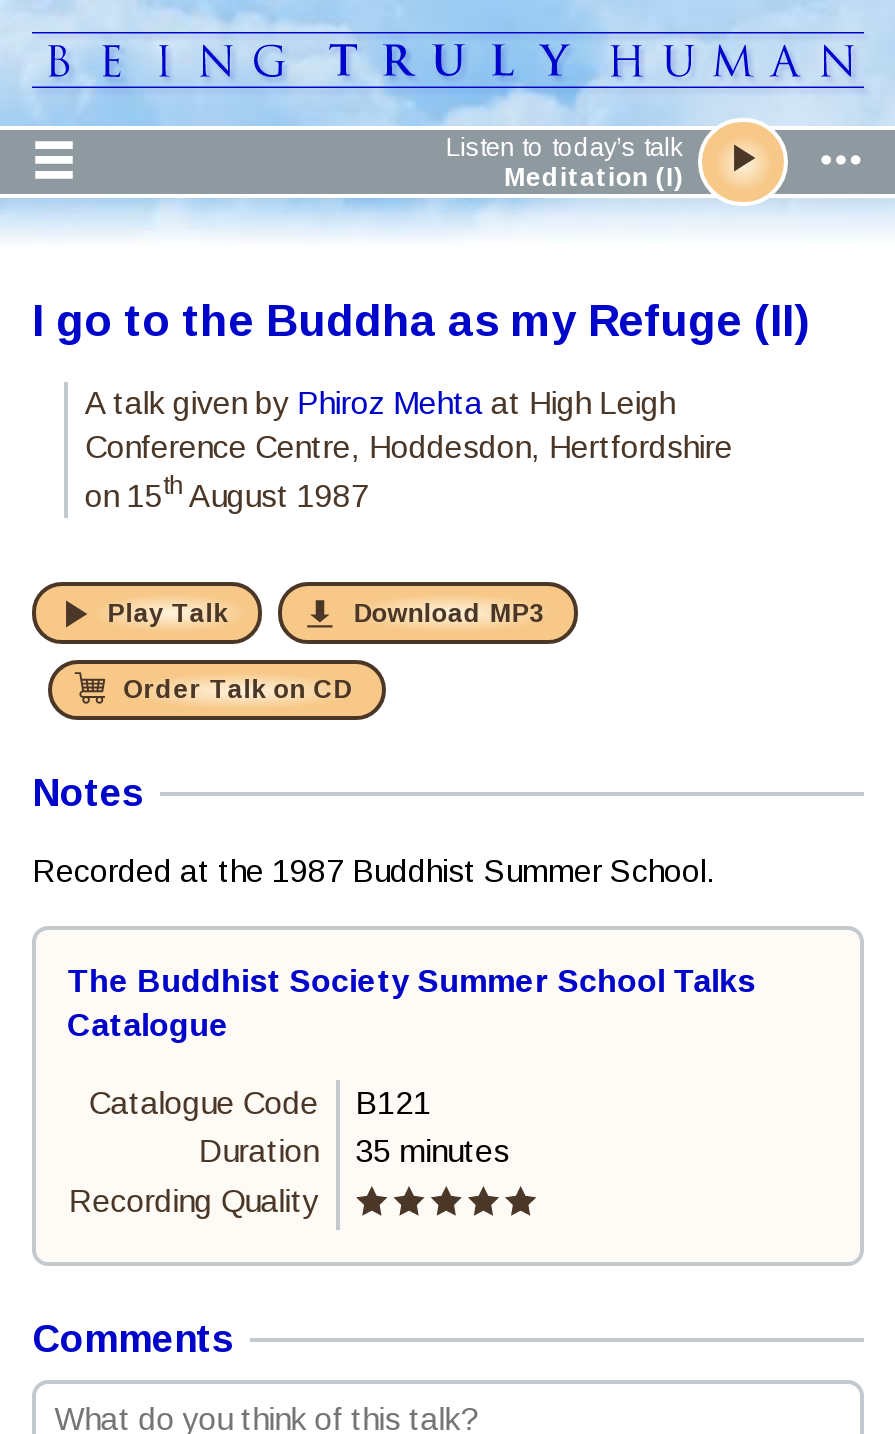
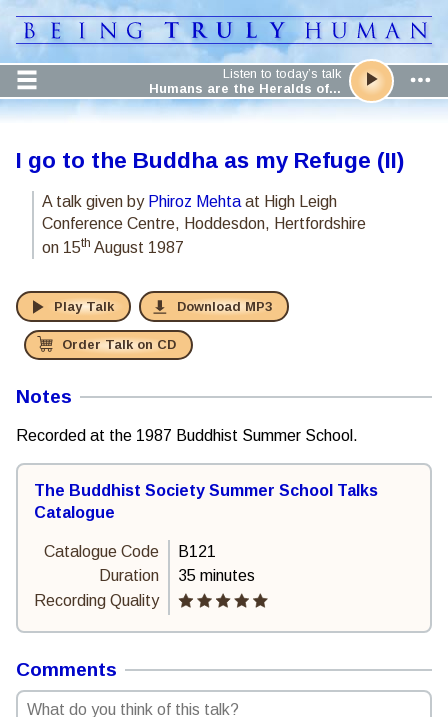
- Meditation (I)
+ Humans are the Heralds of…
